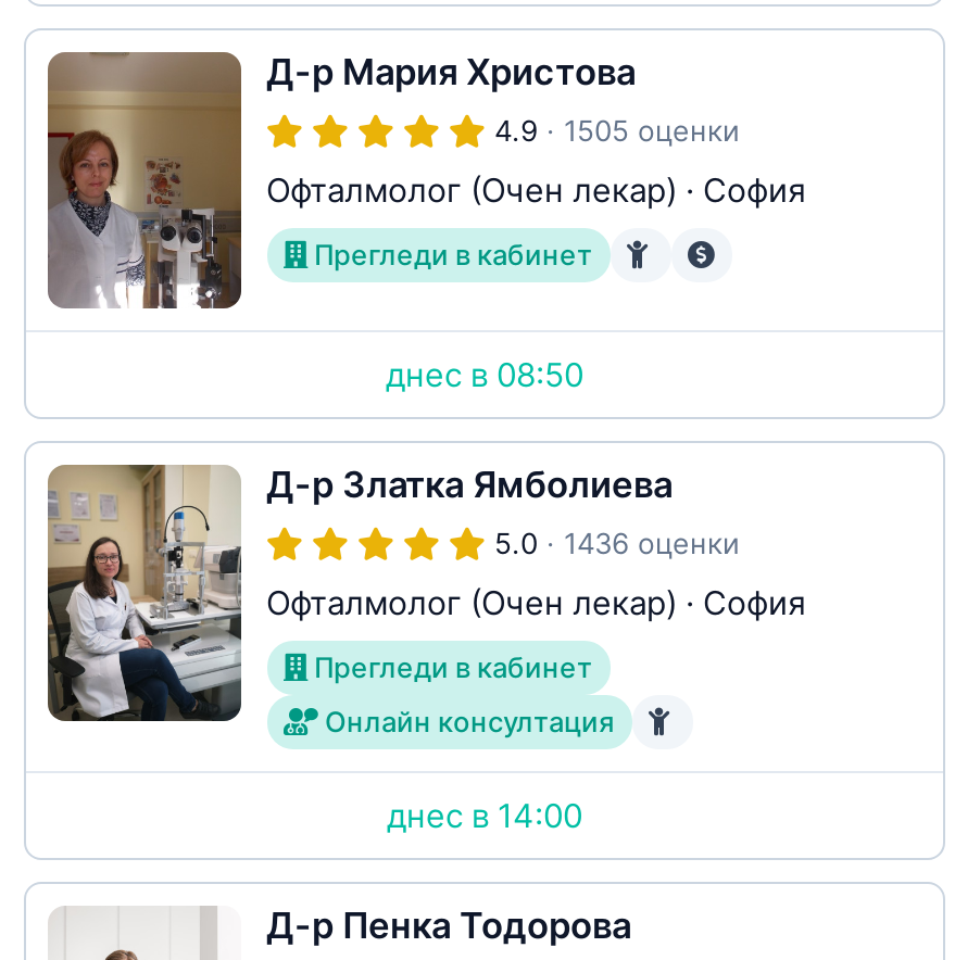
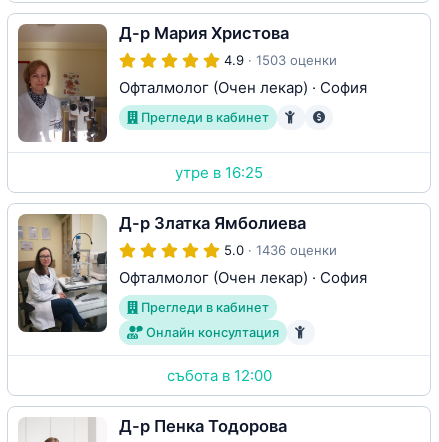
- 4.9 · 1505 оценки
+ 4.9 · 1503 оценки

- днес в 08:50
+ утре в 16:25

- днес в 14:00
+ събота в 12:00
